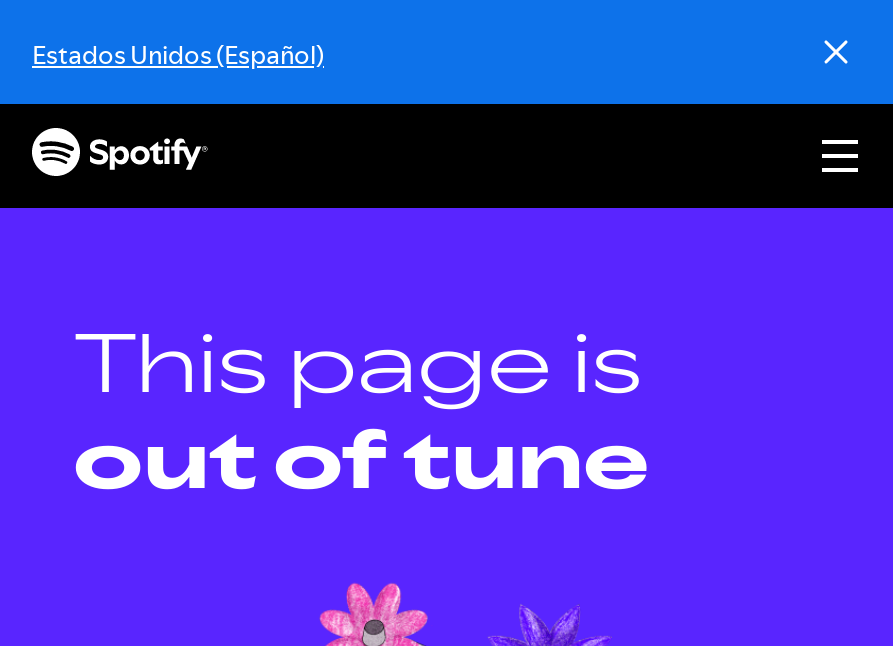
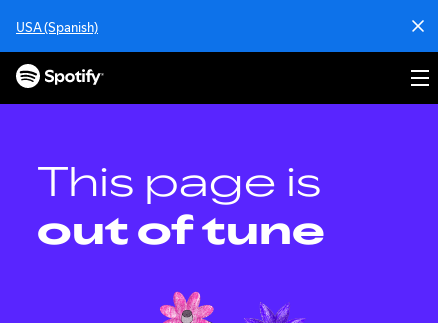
- Estados Unidos (Español)
+ USA (Spanish)
